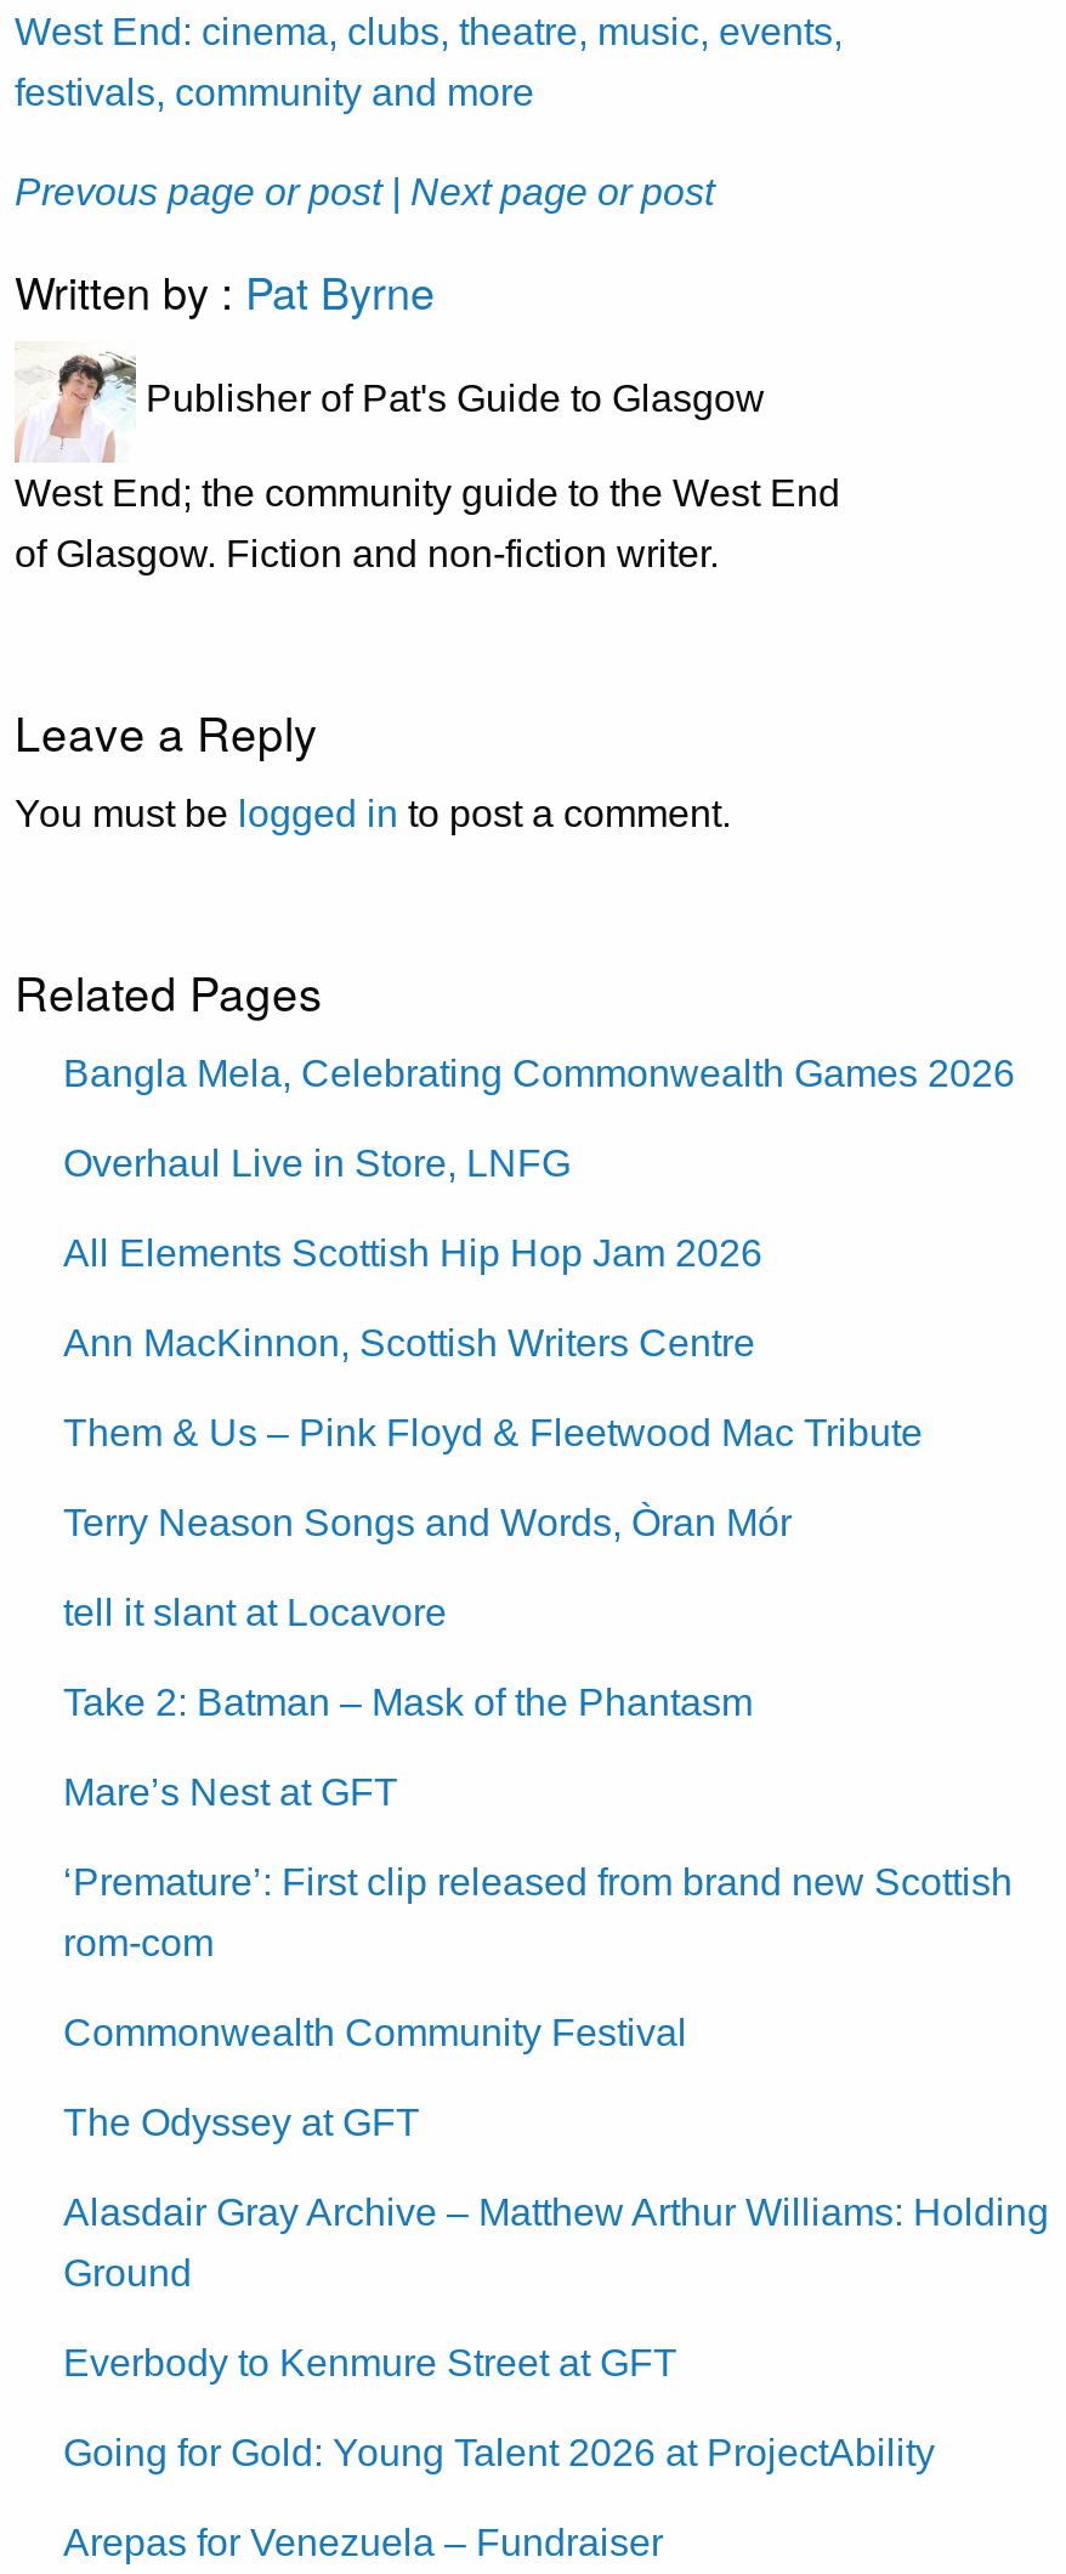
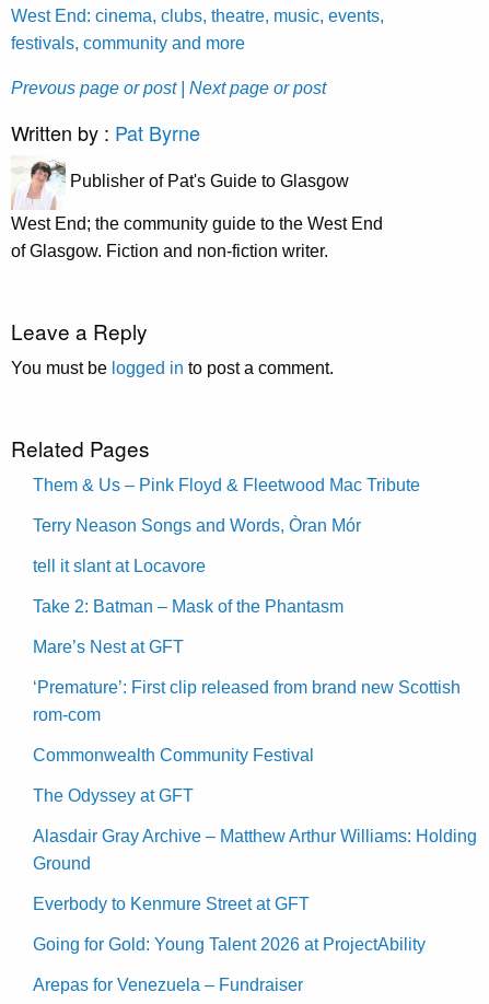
- Bangla Mela, Celebrating Commonwealth Games 2026
- Overhaul Live in Store, LNFG
- All Elements Scottish Hip Hop Jam 2026
- Ann MacKinnon, Scottish Writers Centre
